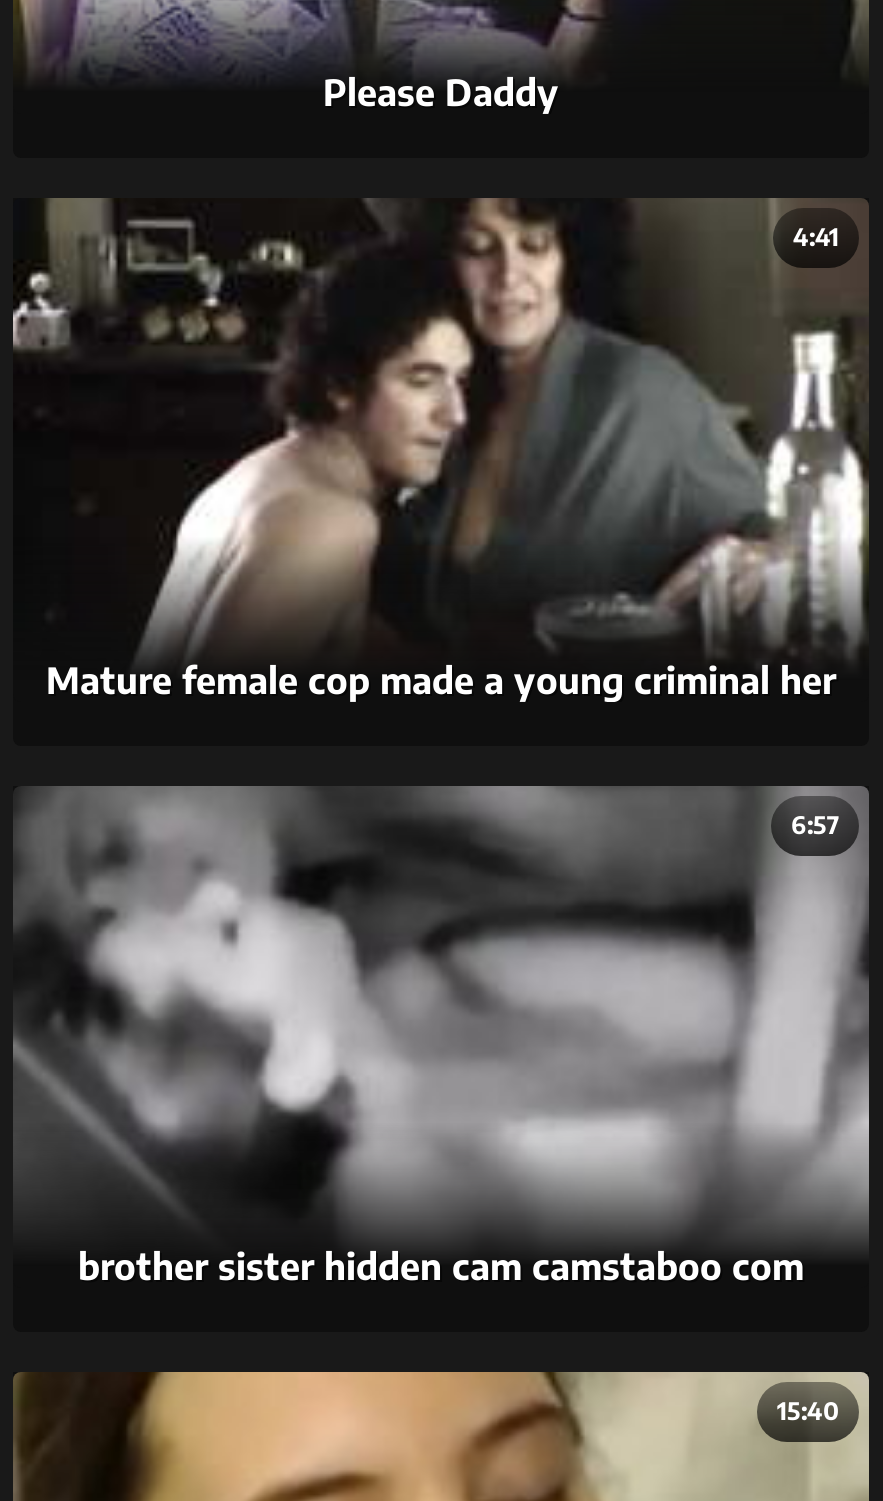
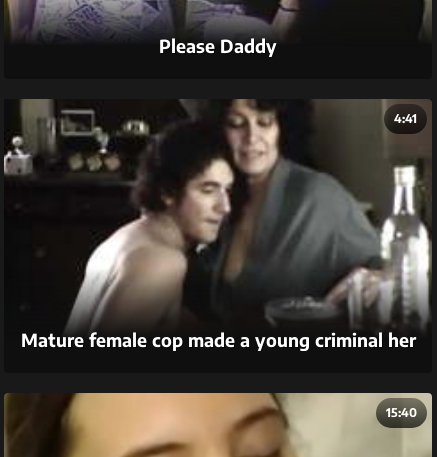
- [image]
- brother sister hidden cam camstaboo com

- 6:57
